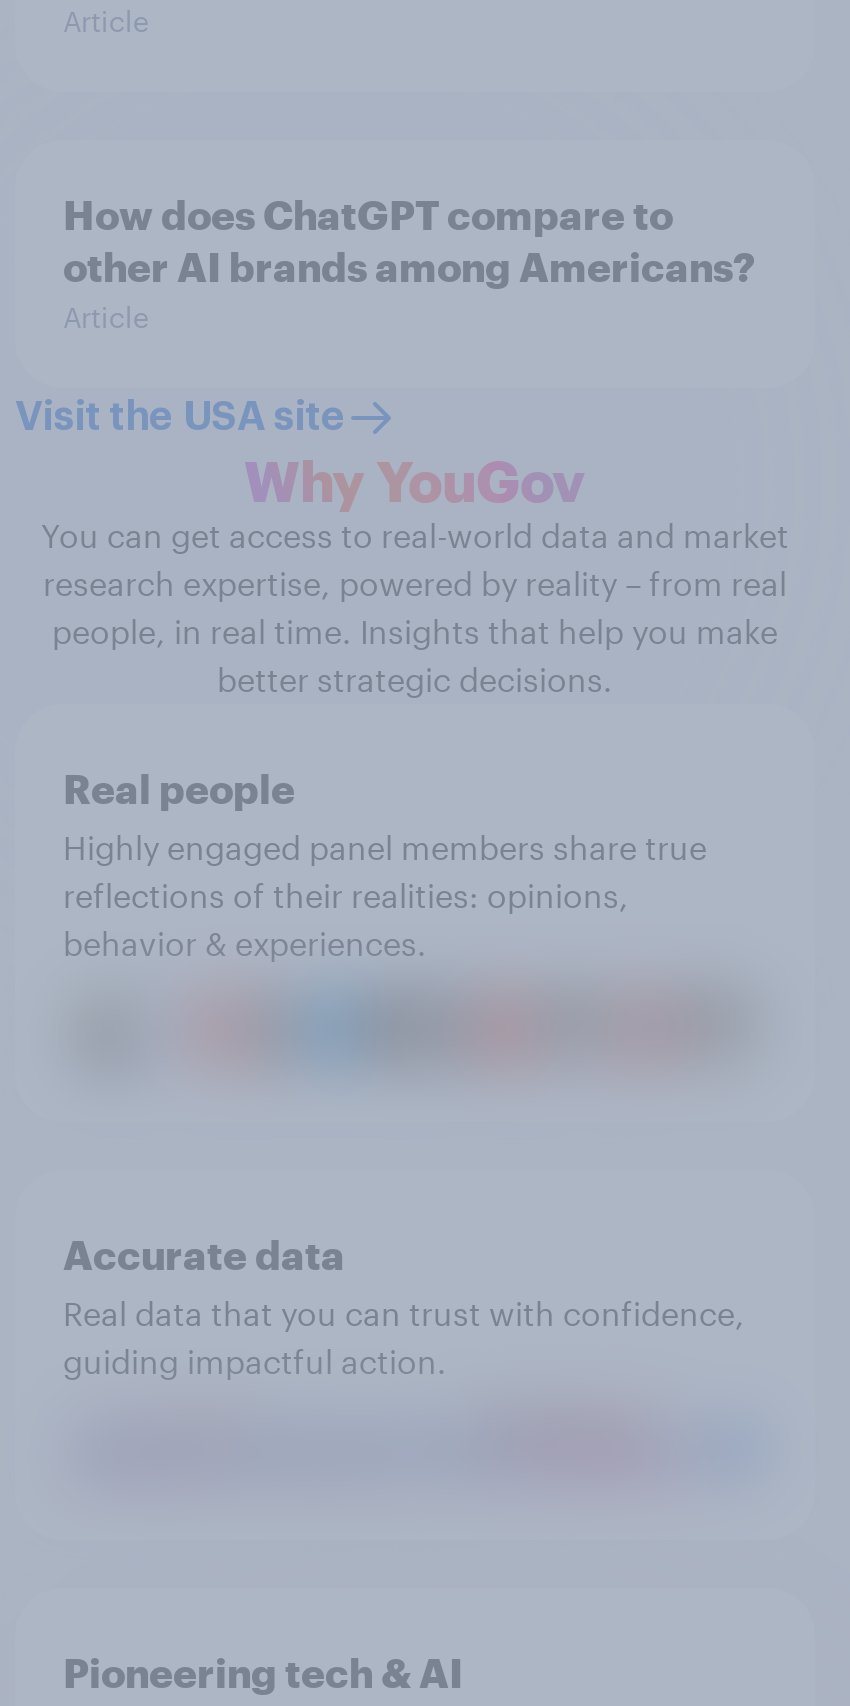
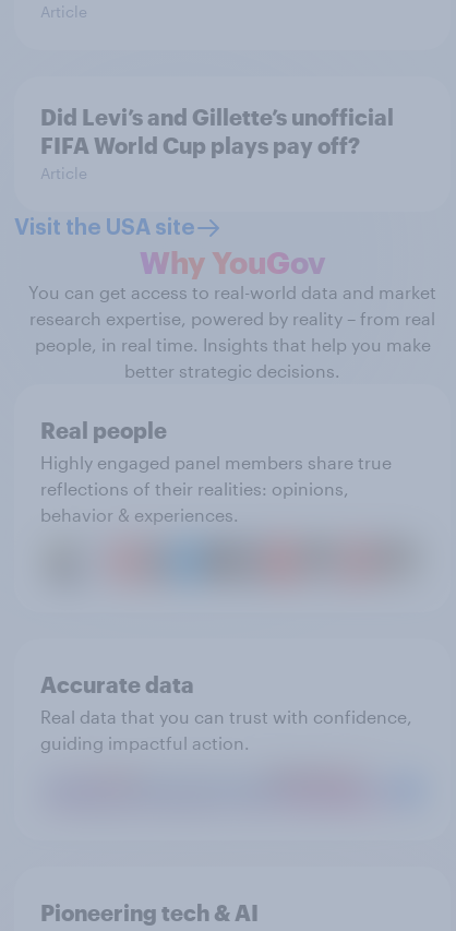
- How does ChatGPT compare to
- other AI brands among Americans?
+ Did Levi’s and Gillette’s unofficial
+ FIFA World Cup plays pay off?
